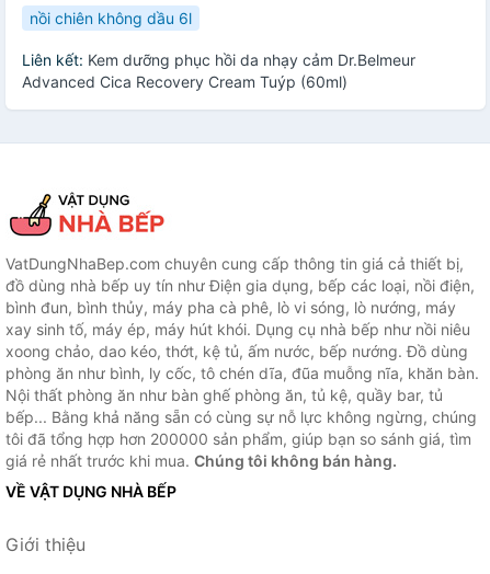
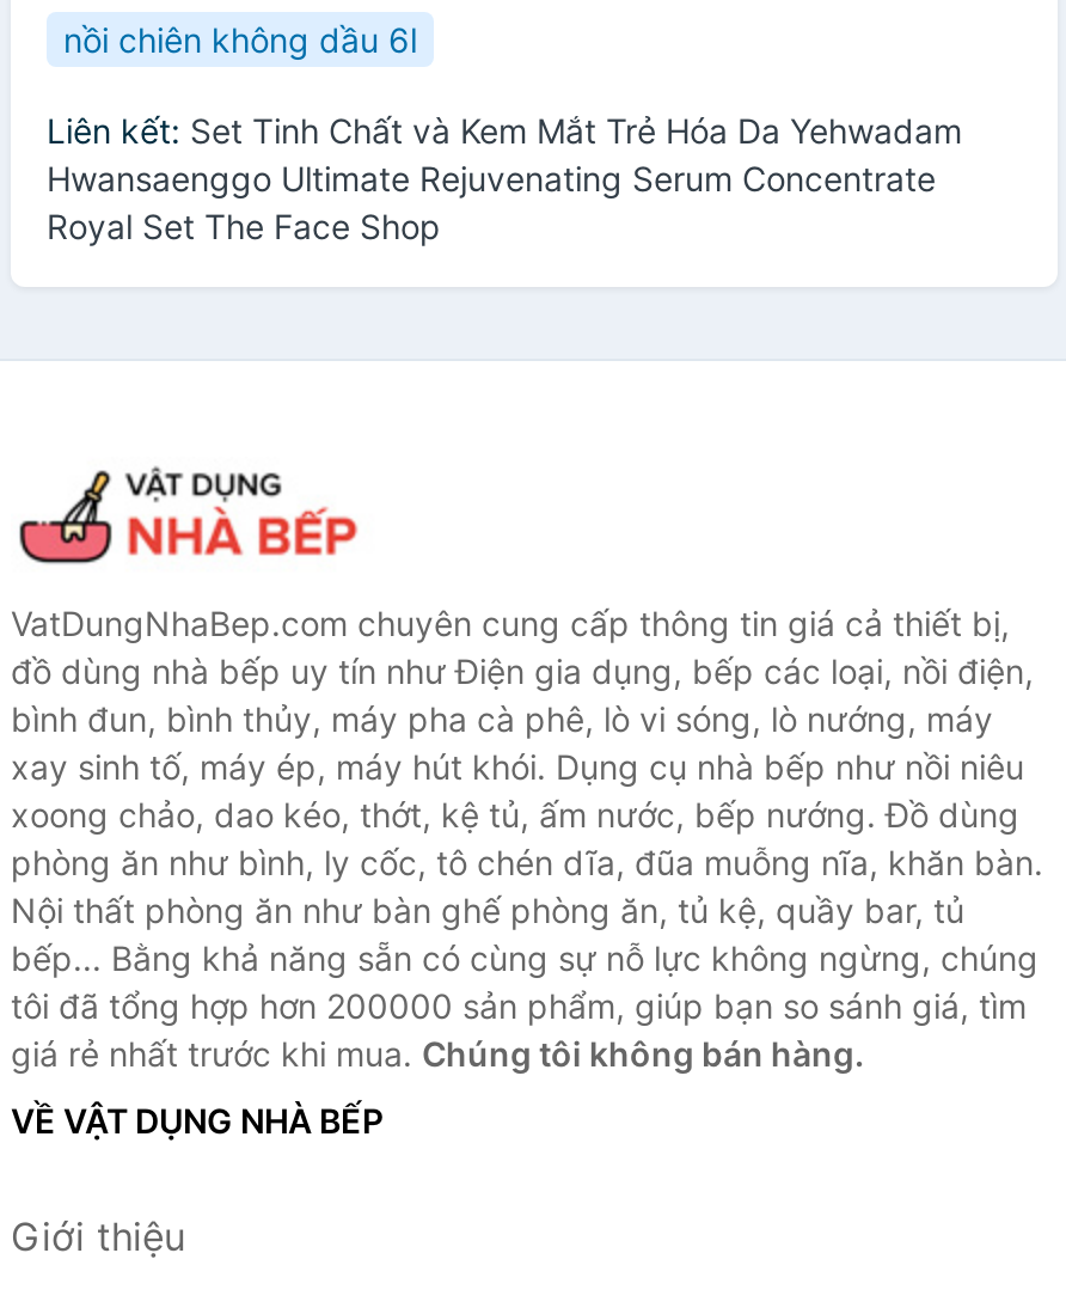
- Liên kết: Kem dưỡng phục hồi da nhạy cảm Dr.Belmeur
- Advanced Cica Recovery Cream Tuýp (60ml)
+ Liên kết: Set Tinh Chất và Kem Mắt Trẻ Hóa Da Yehwadam
+ Hwansaenggo Ultimate Rejuvenating Serum Concentrate
+ Royal Set The Face Shop
